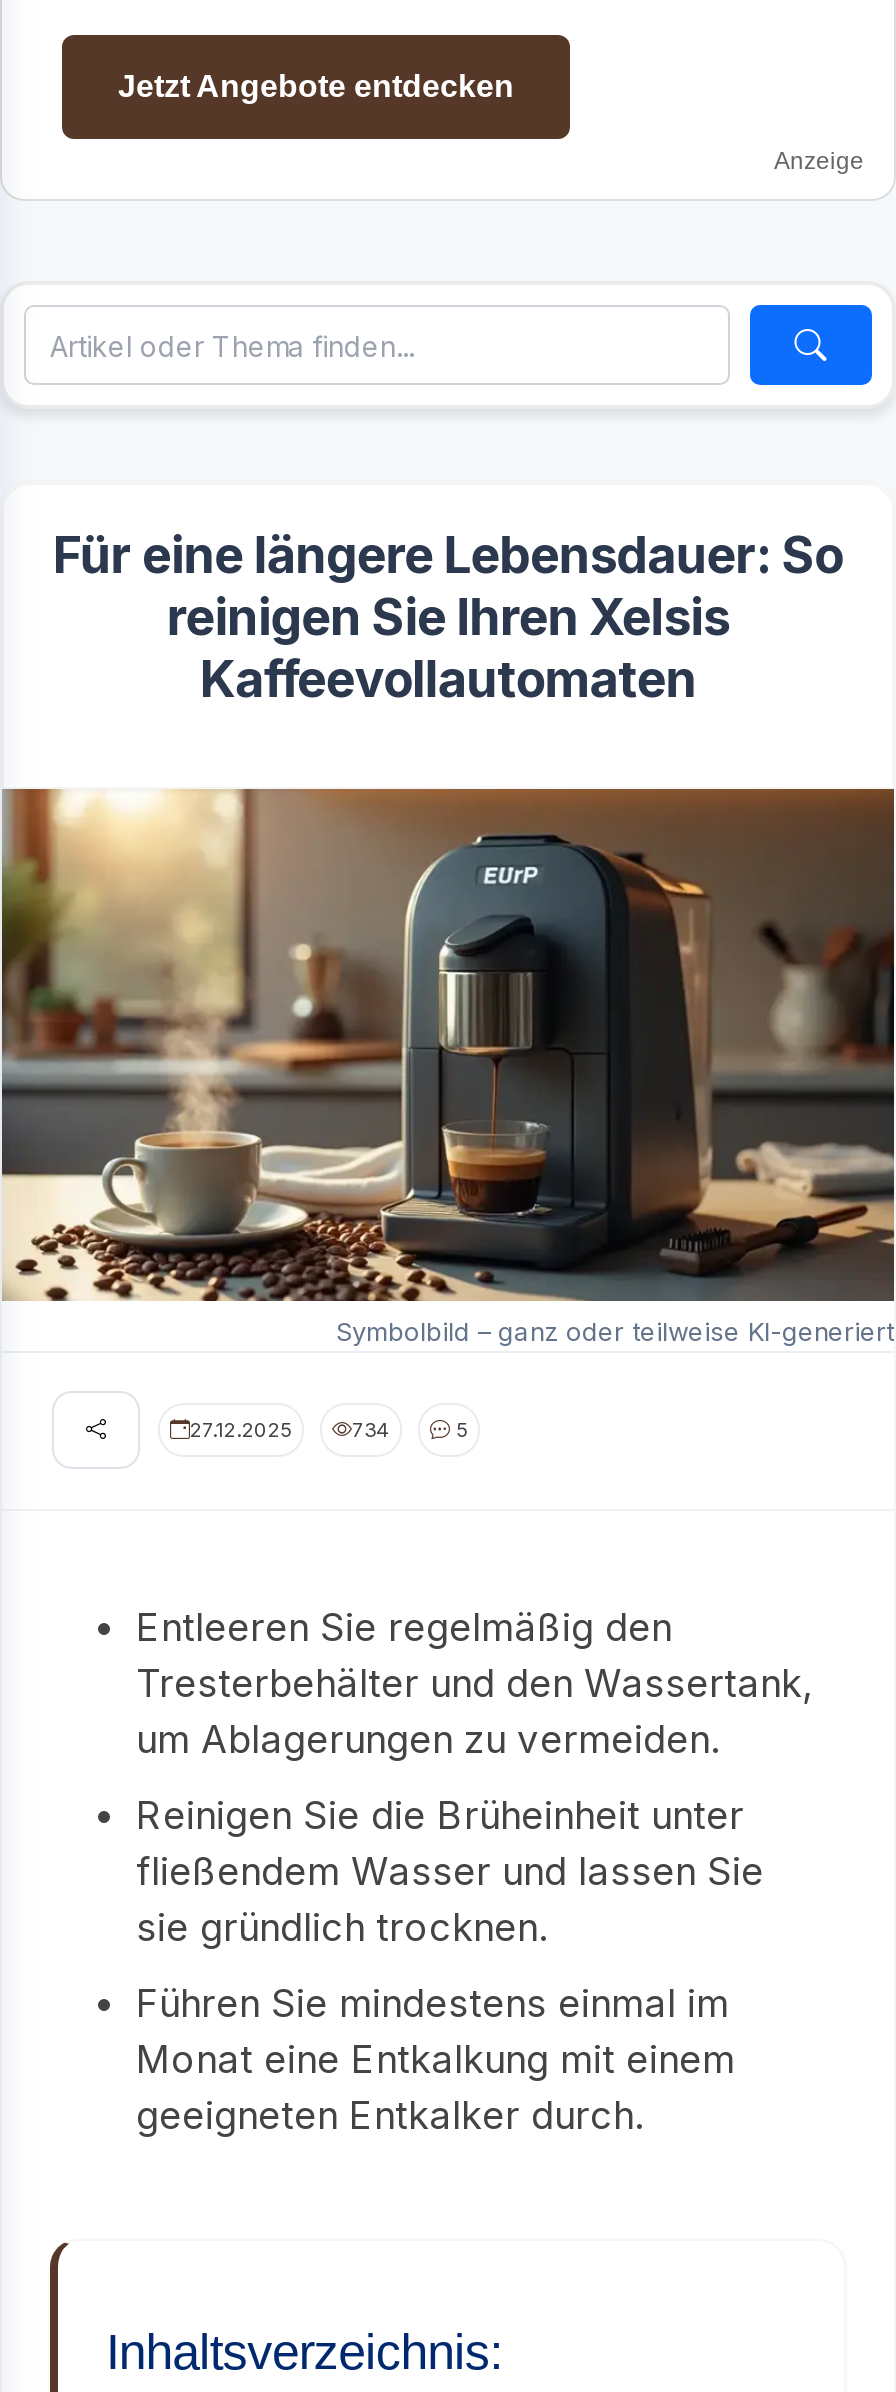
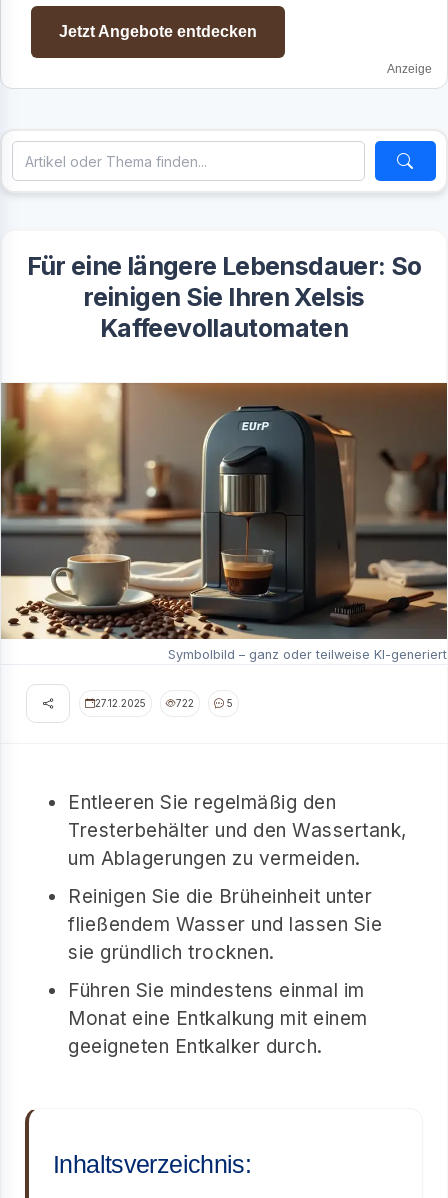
- 734
+ 722
